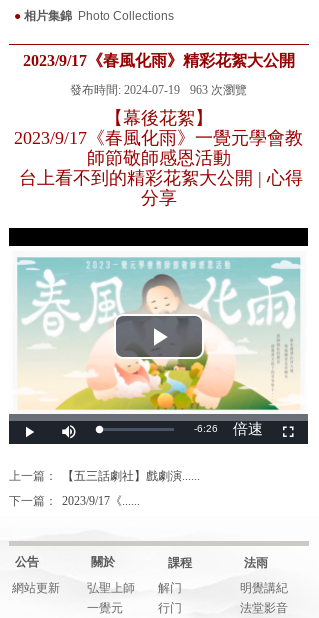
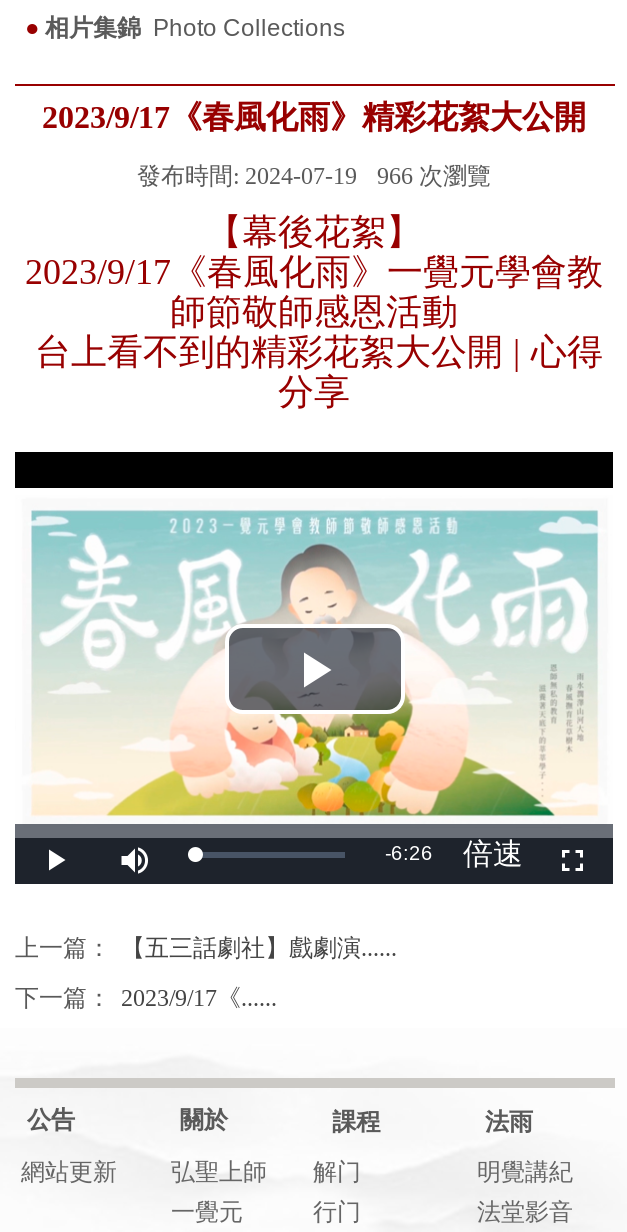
- 發布時間: 2024-07-19 963次瀏覽
+ 發布時間: 2024-07-19 966次瀏覽
